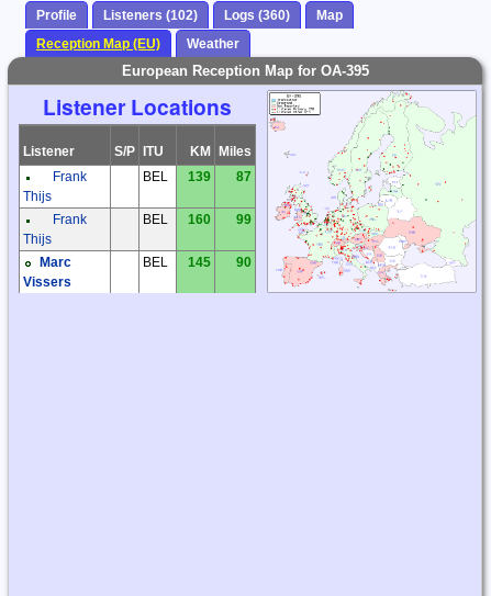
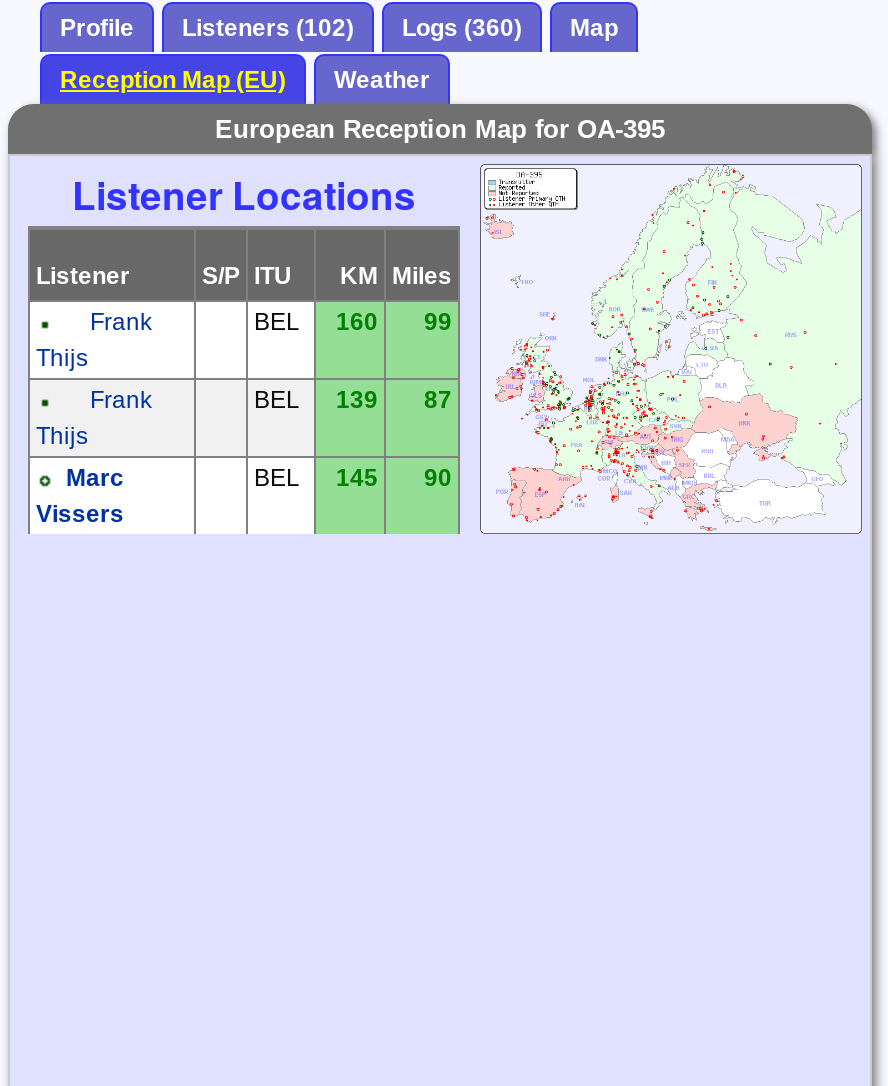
- 139
+ 160

- 87
+ 99

- 160
+ 139

- 99
+ 87
